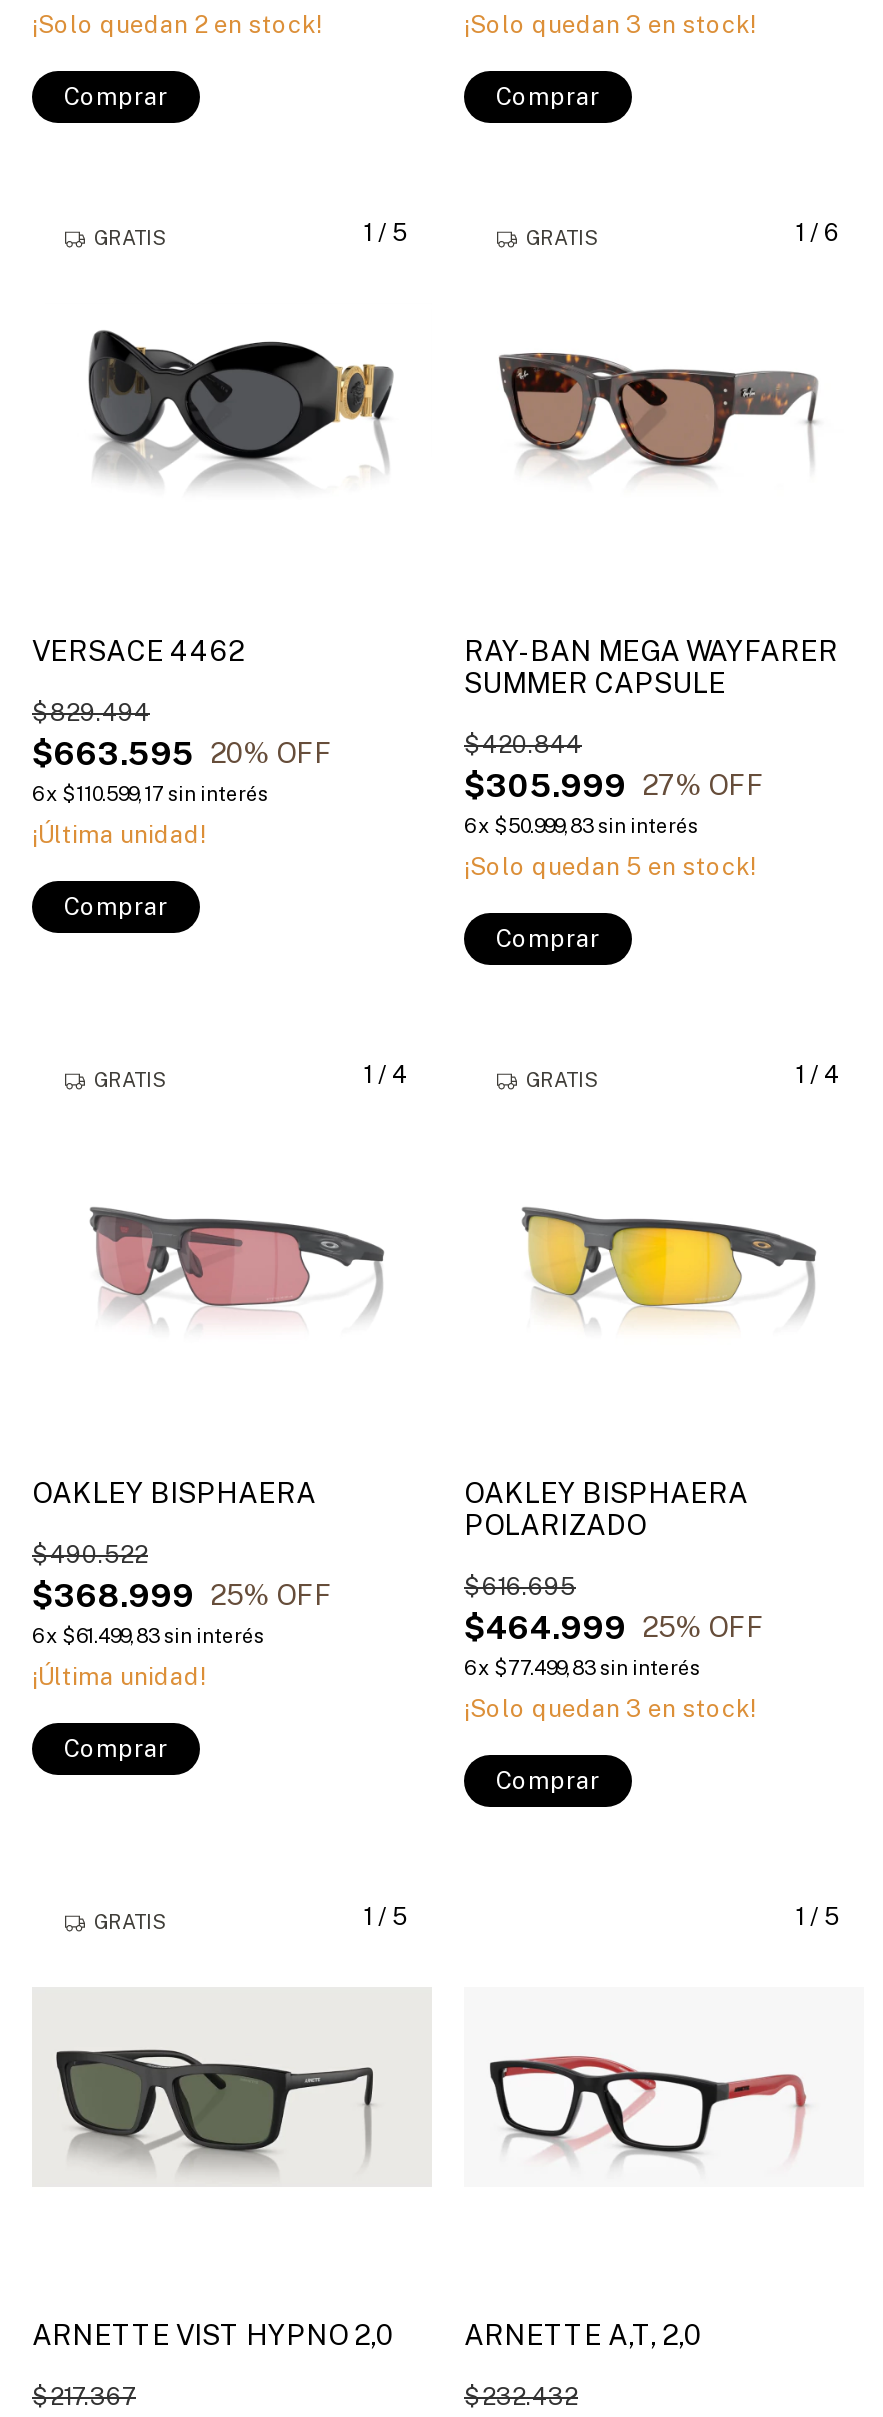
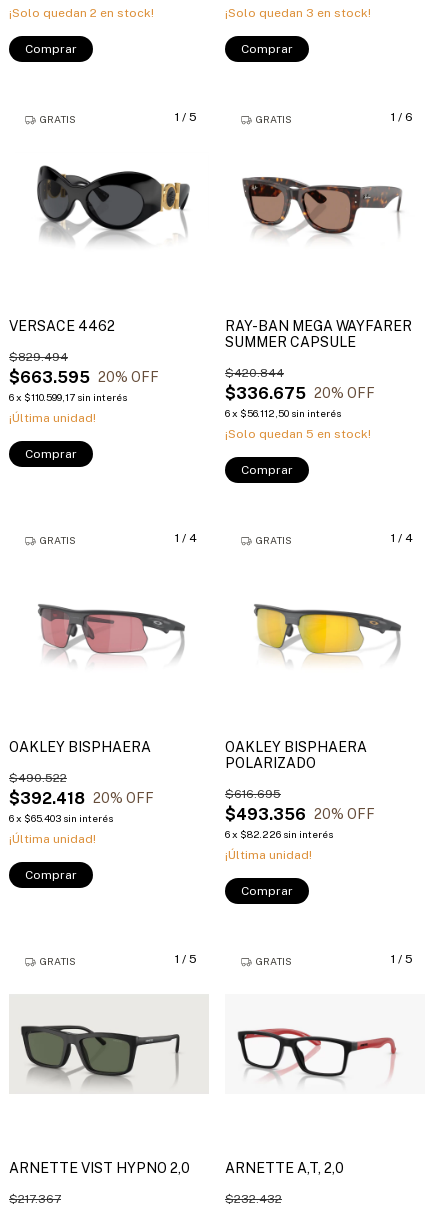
- $305.999
+ $336.675

- 27% OFF
+ 20% OFF

- 6 x $50.999,83 sin interés
+ 6 x $56.112,50 sin interés

- $368.999
+ $392.418

- 25% OFF
+ 20% OFF

- $464.999
+ $493.356

- 25% OFF
- 6 x $77.499,83 sin interés
+ 20% OFF
+ 6 x $82.226 sin interés

- 6 x $61.499,83 sin interés
+ 6 x $65.403 sin interés

- ¡Solo quedan 3 en stock!
+ ¡Última unidad!

+ GRATIS
